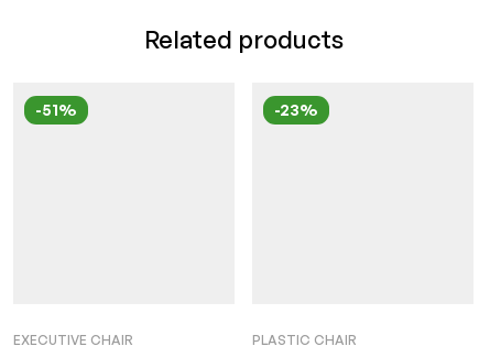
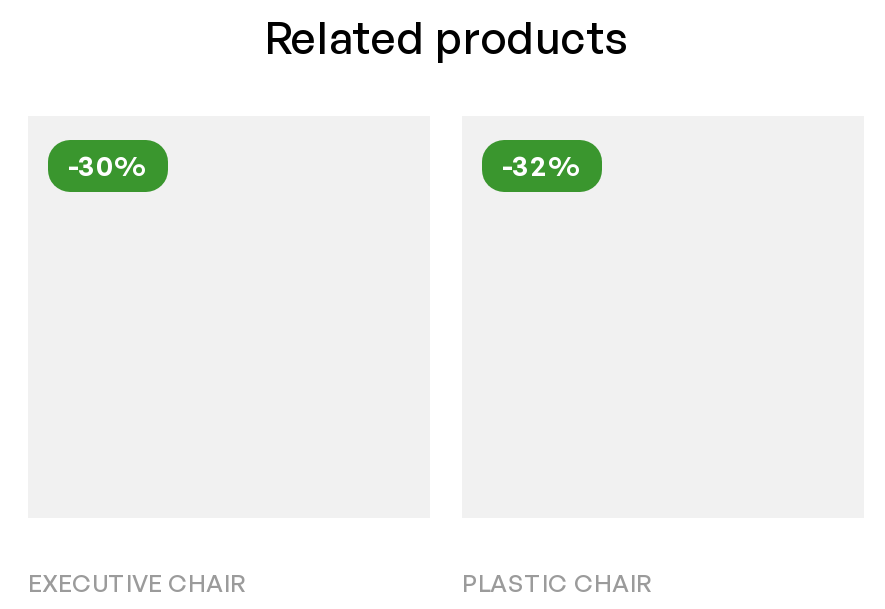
- -51%
+ -30%

- -23%
+ -32%
